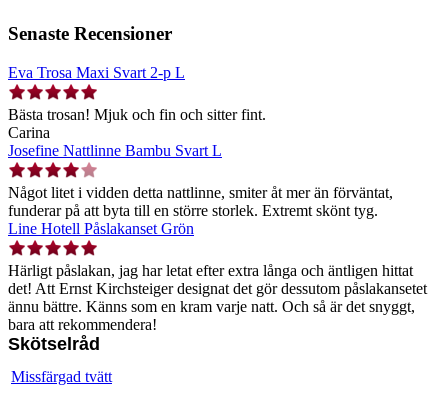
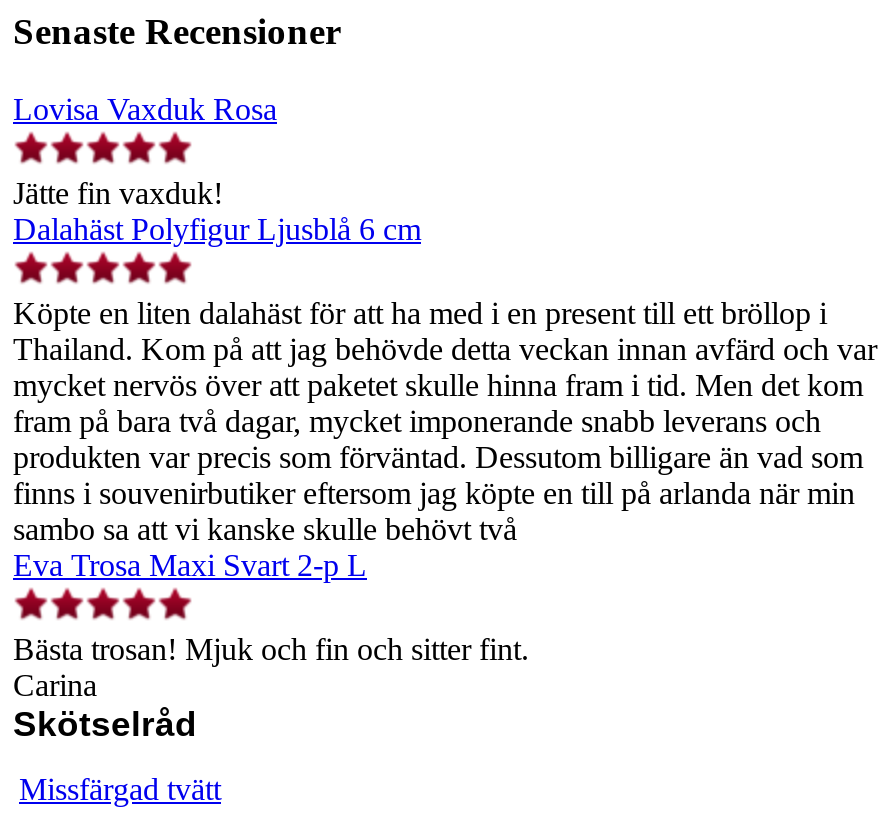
+ Lovisa Vaxduk Rosa
+ Jätte fin vaxduk!
+ Dalahäst Polyfigur Ljusblå 6 cm
+ Köpte en liten dalahäst för att ha med i en present till ett bröllop i
+ Thailand. Kom på att jag behövde detta veckan innan avfärd och var
+ mycket nervös över att paketet skulle hinna fram i tid. Men det kom
+ fram på bara två dagar, mycket imponerande snabb leverans och
+ produkten var precis som förväntad. Dessutom billigare än vad som
+ finns i souvenirbutiker eftersom jag köpte en till på arlanda när min
+ sambo sa att vi kanske skulle behövt två

moved down: Eva Trosa Maxi Svart 2-p L | Bästa trosan! Mjuk och fin och sitter fint. | Carina

- Josefine Nattlinne Bambu Svart L
- Något litet i vidden detta nattlinne, smiter åt mer än förväntat,
- funderar på att byta till en större storlek. Extremt skönt tyg.
- Line Hotell Påslakanset Grön
- Härligt påslakan, jag har letat efter extra långa och äntligen hittat
- det! Att Ernst Kirchsteiger designat det gör dessutom påslakansetet
- ännu bättre. Känns som en kram varje natt. Och så är det snyggt,
- bara att rekommendera!
